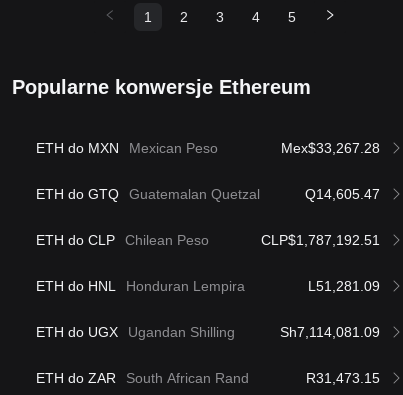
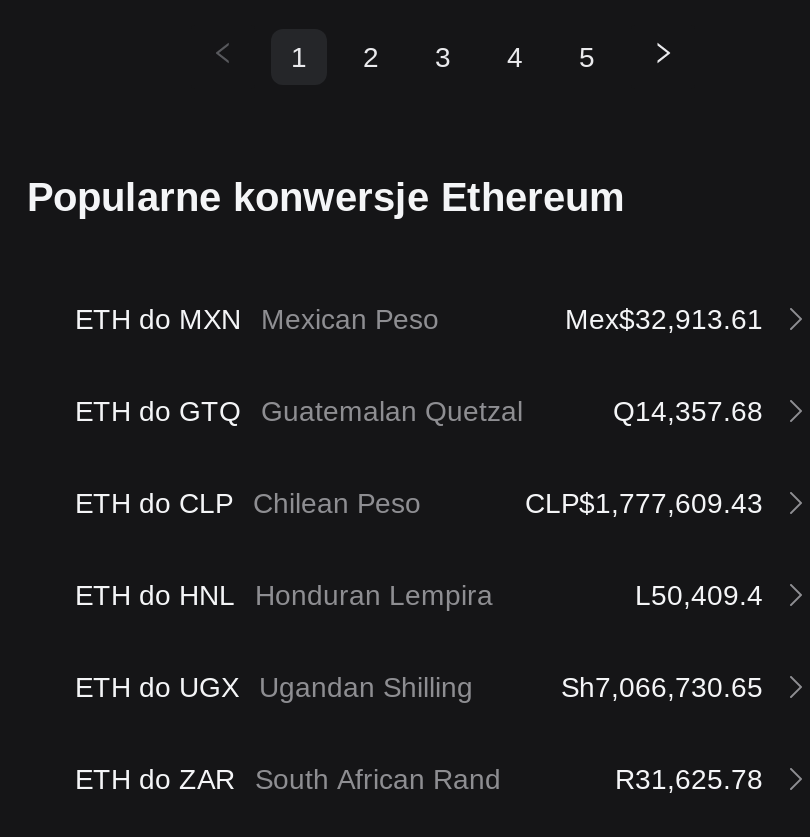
- Mex$33,267.28
+ Mex$32,913.61

- Q14,605.47
+ Q14,357.68

- CLP$1,787,192.51
+ CLP$1,777,609.43

- L51,281.09
+ L50,409.4

- Sh7,114,081.09
+ Sh7,066,730.65

- R31,473.15
+ R31,625.78
